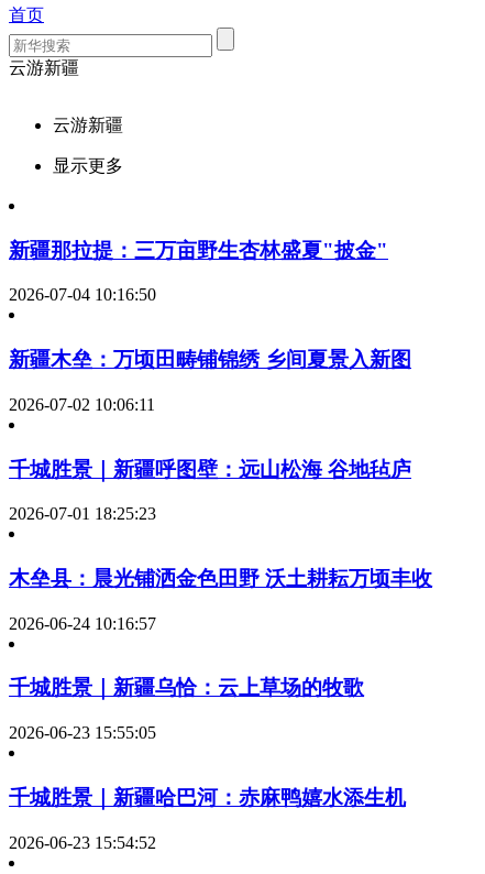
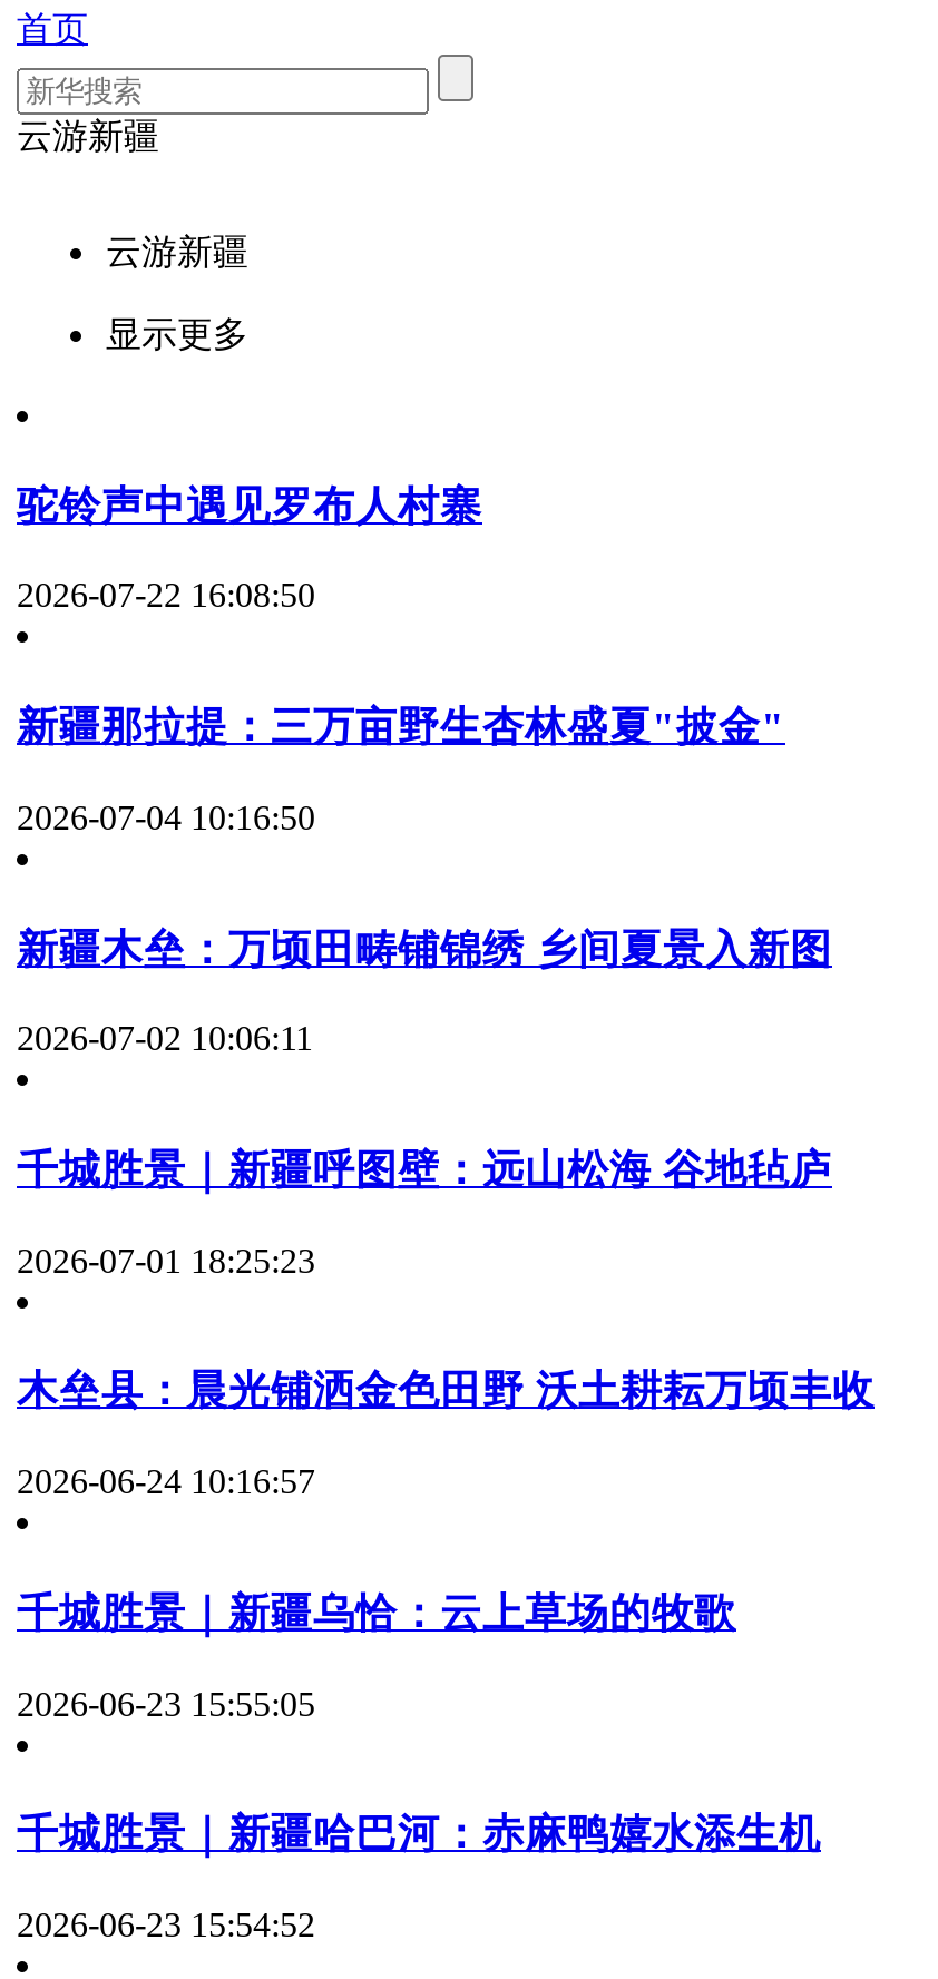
+ 驼铃声中遇见罗布人村寨
+ 2026-07-22 16:08:50
